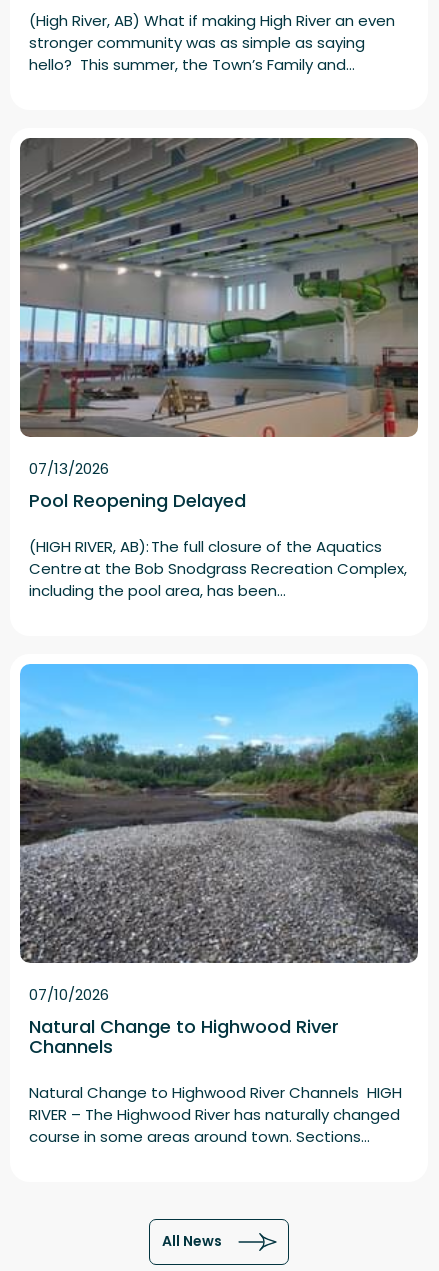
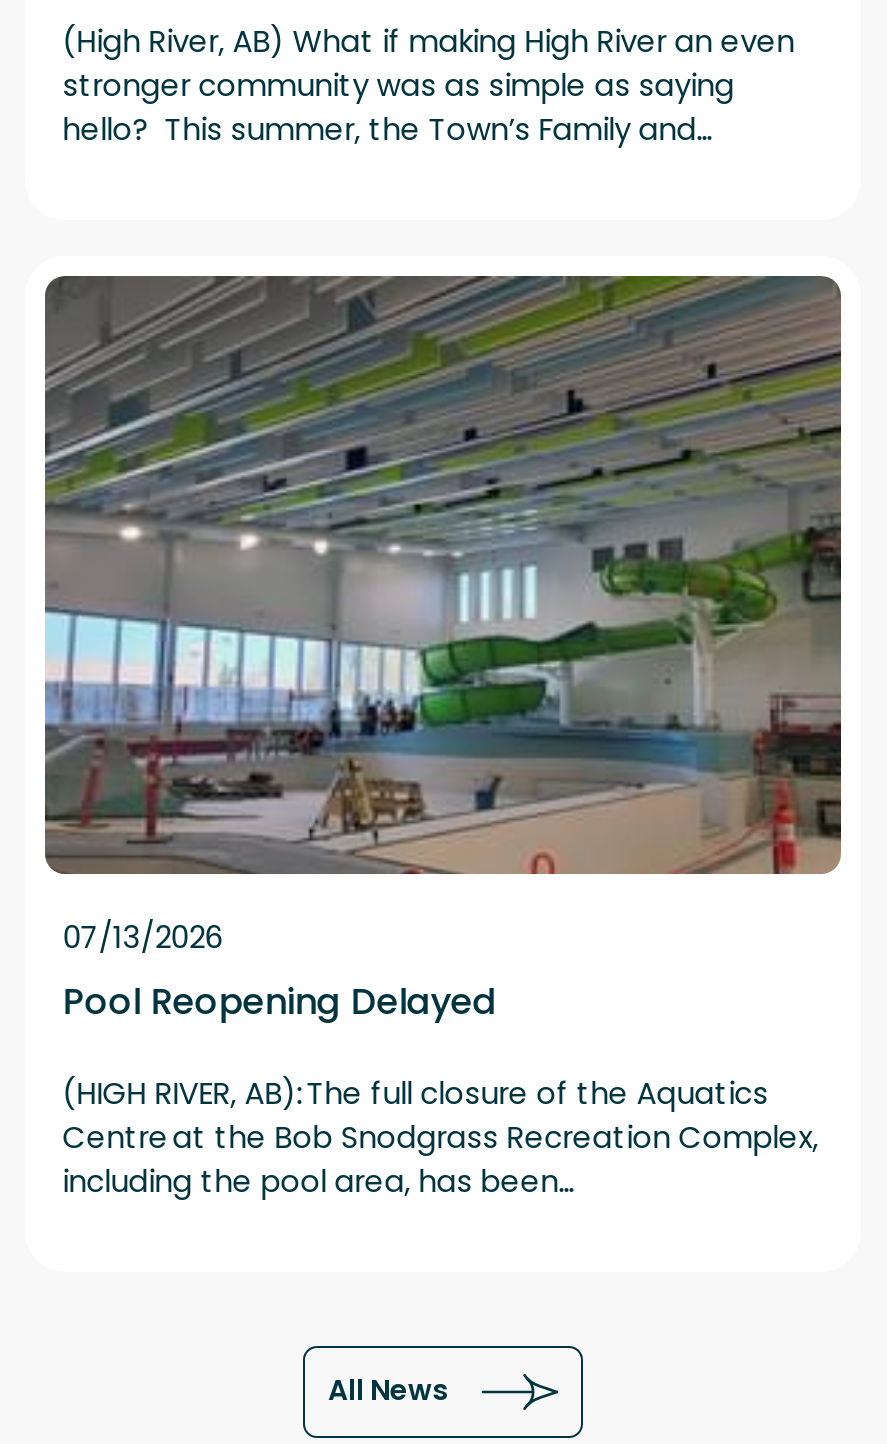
- [image]
- 07/10/2026
- Natural Change to Highwood River
- Channels
- Natural Change to Highwood River Channels HIGH
- RIVER – The Highwood River has naturally changed
- course in some areas around town. Sections…
